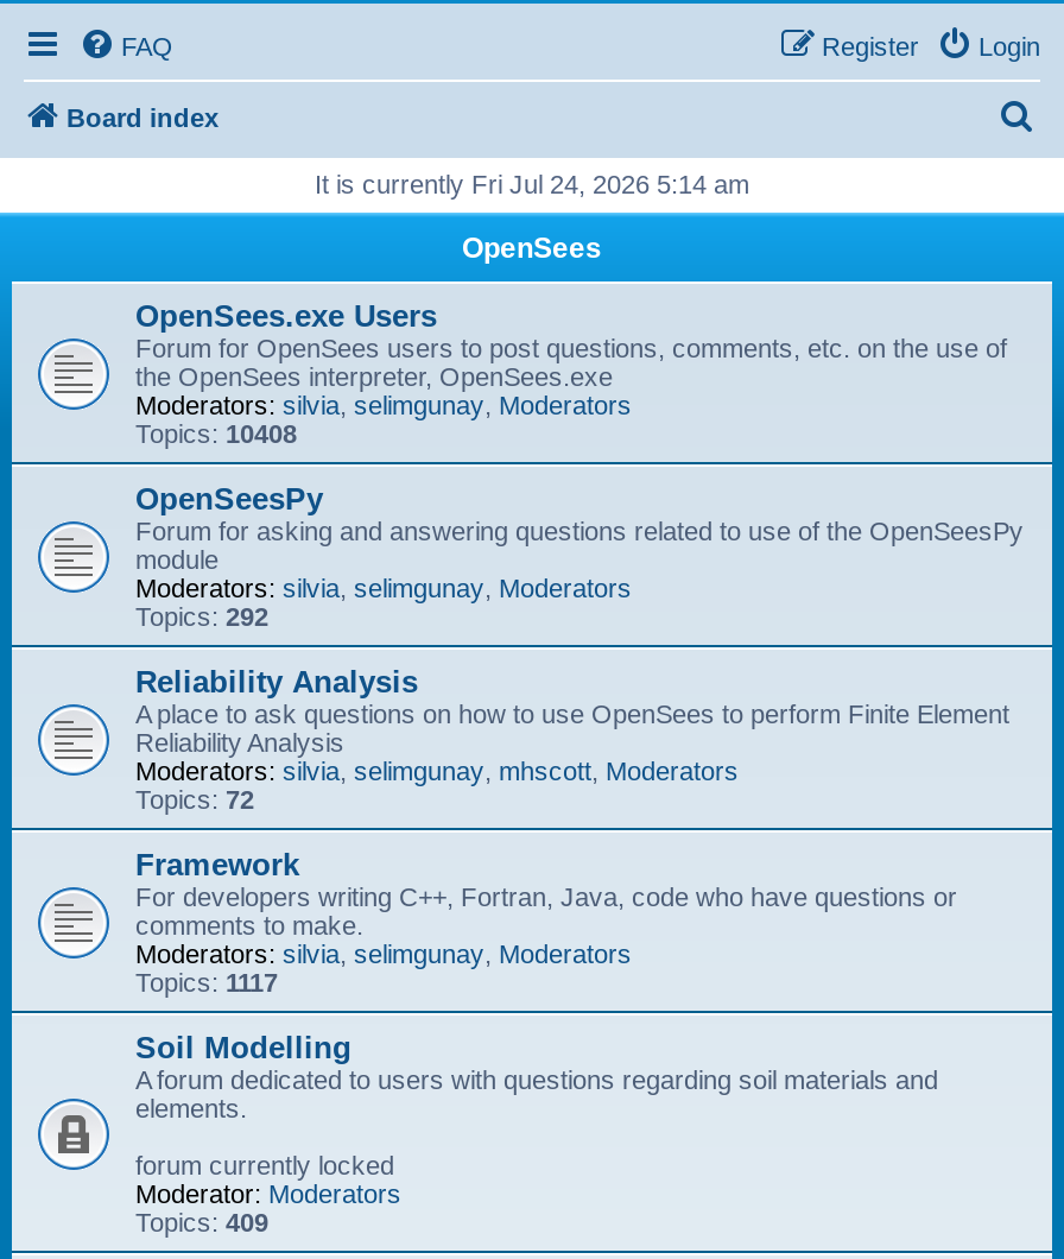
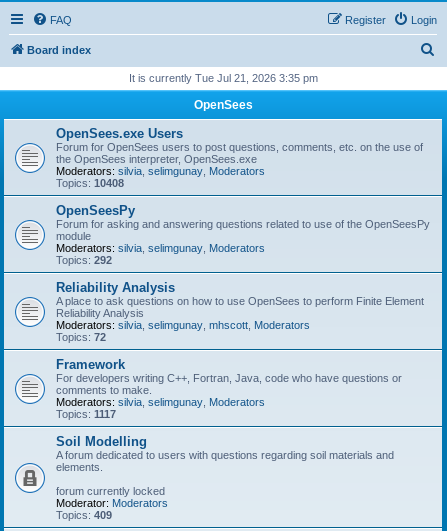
- It is currently Fri Jul 24, 2026 5:14 am
+ It is currently Tue Jul 21, 2026 3:35 pm
